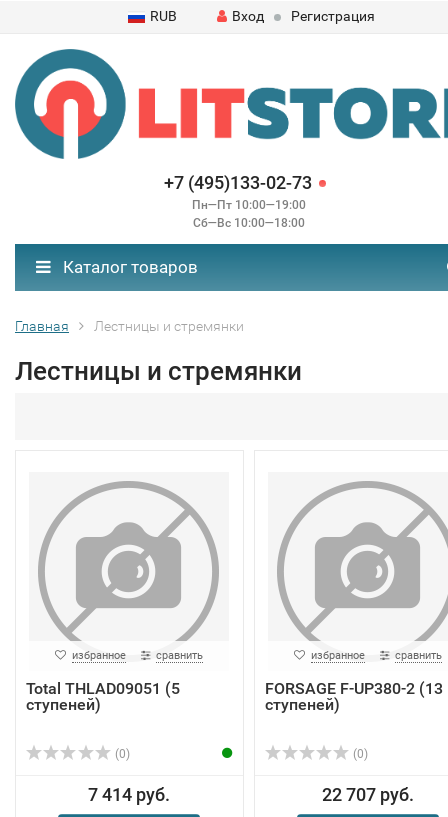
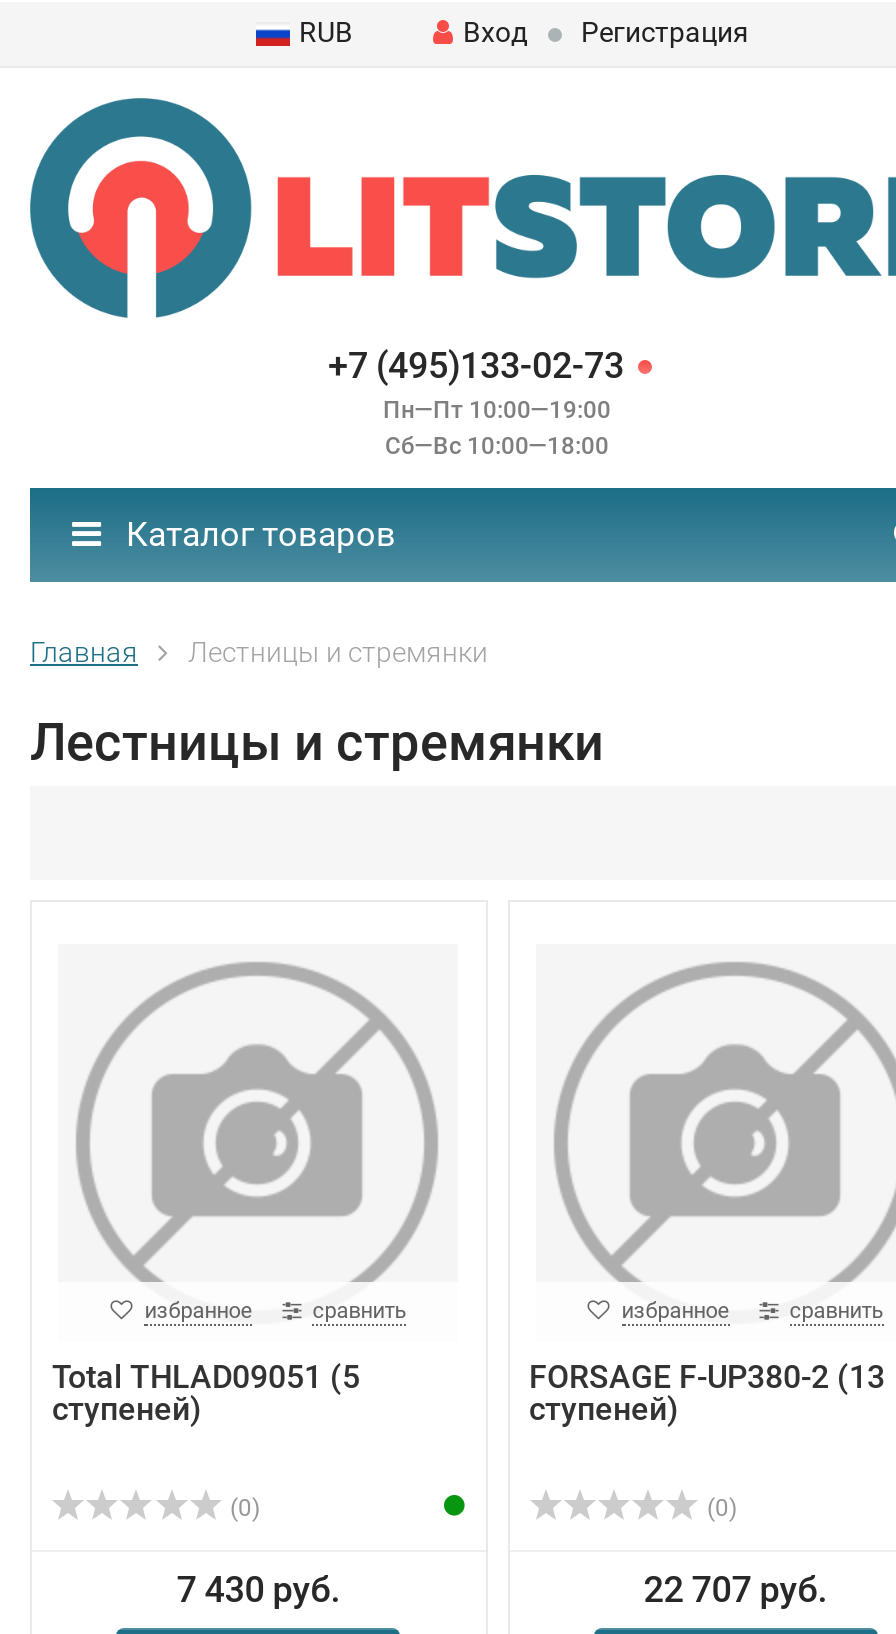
- 7 414 руб.
+ 7 430 руб.
